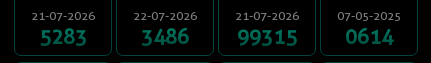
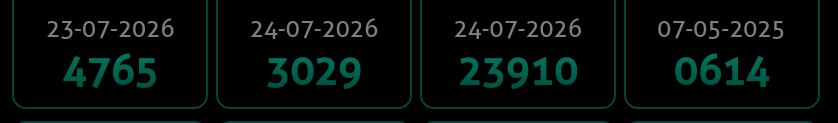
- 21-07-2026
+ 23-07-2026

- 22-07-2026
+ 24-07-2026

- 21-07-2026
+ 24-07-2026

- 5283
+ 4765

- 3486
+ 3029

- 99315
+ 23910
